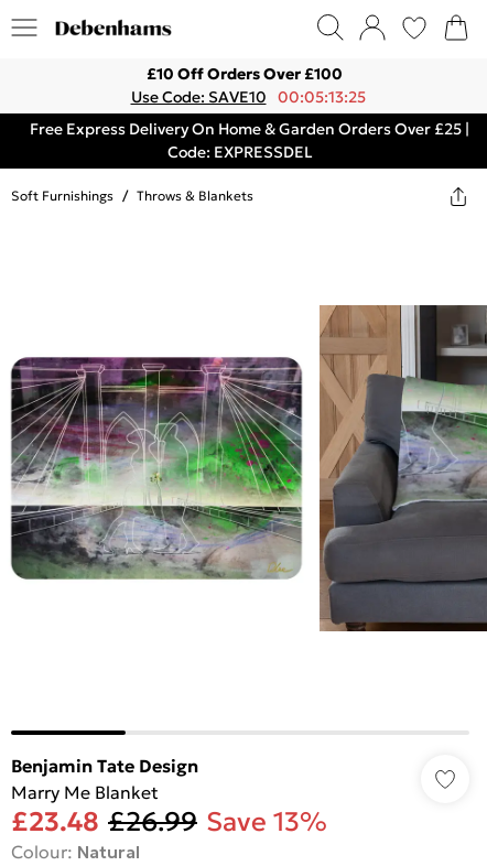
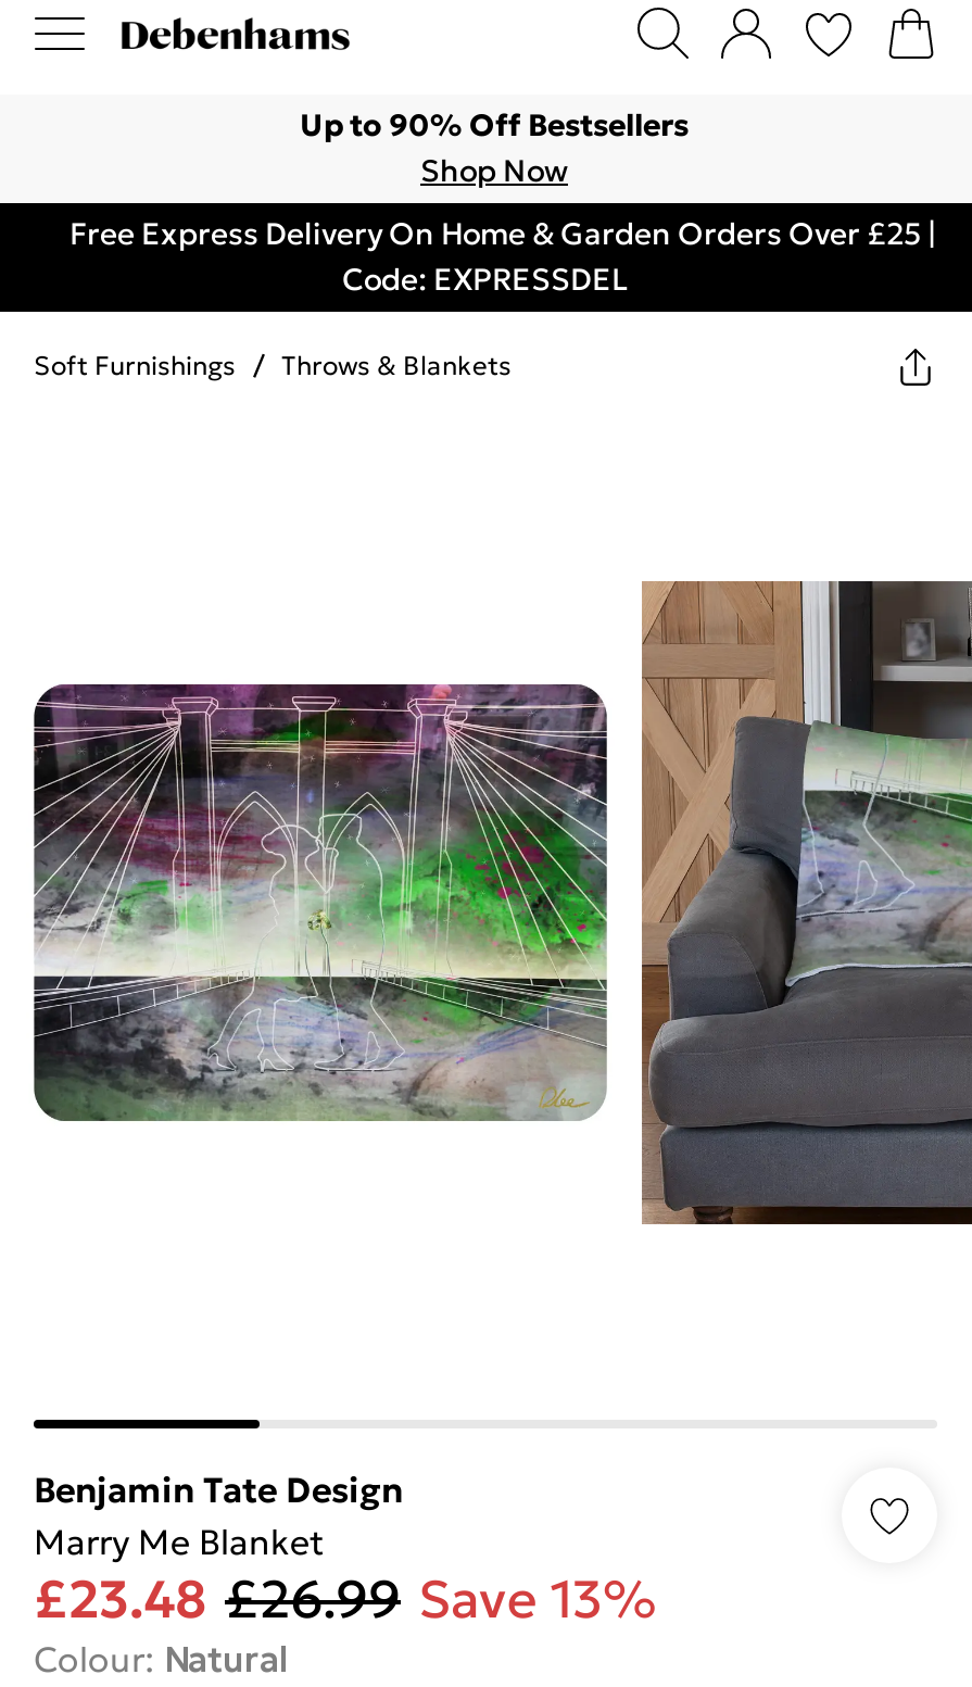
- £10 Off Orders Over £100
- Use Code: SAVE10 00:05:13:25
+ Up to 90% Off Bestsellers
+ Shop Now
